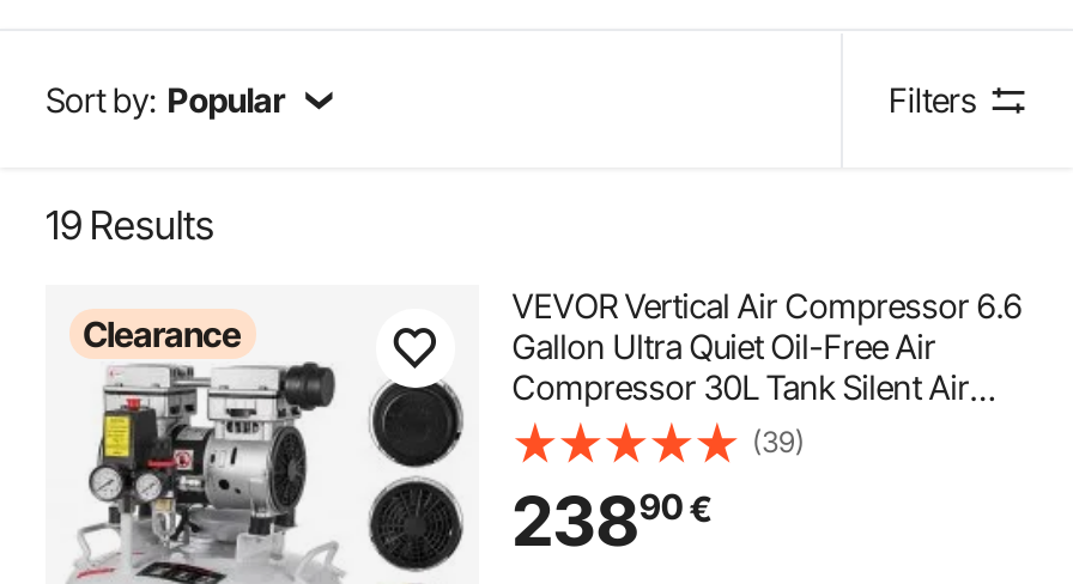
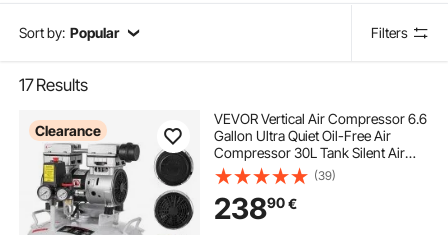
- 19 Results
+ 17 Results
